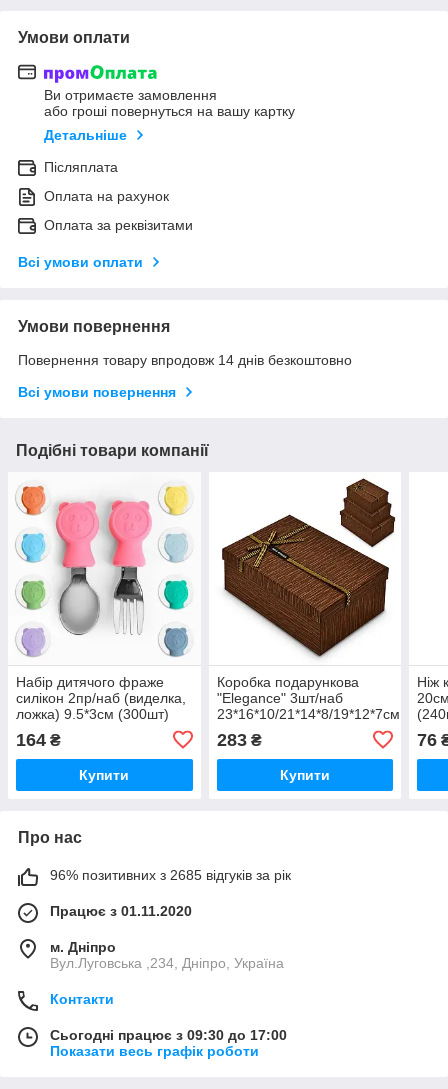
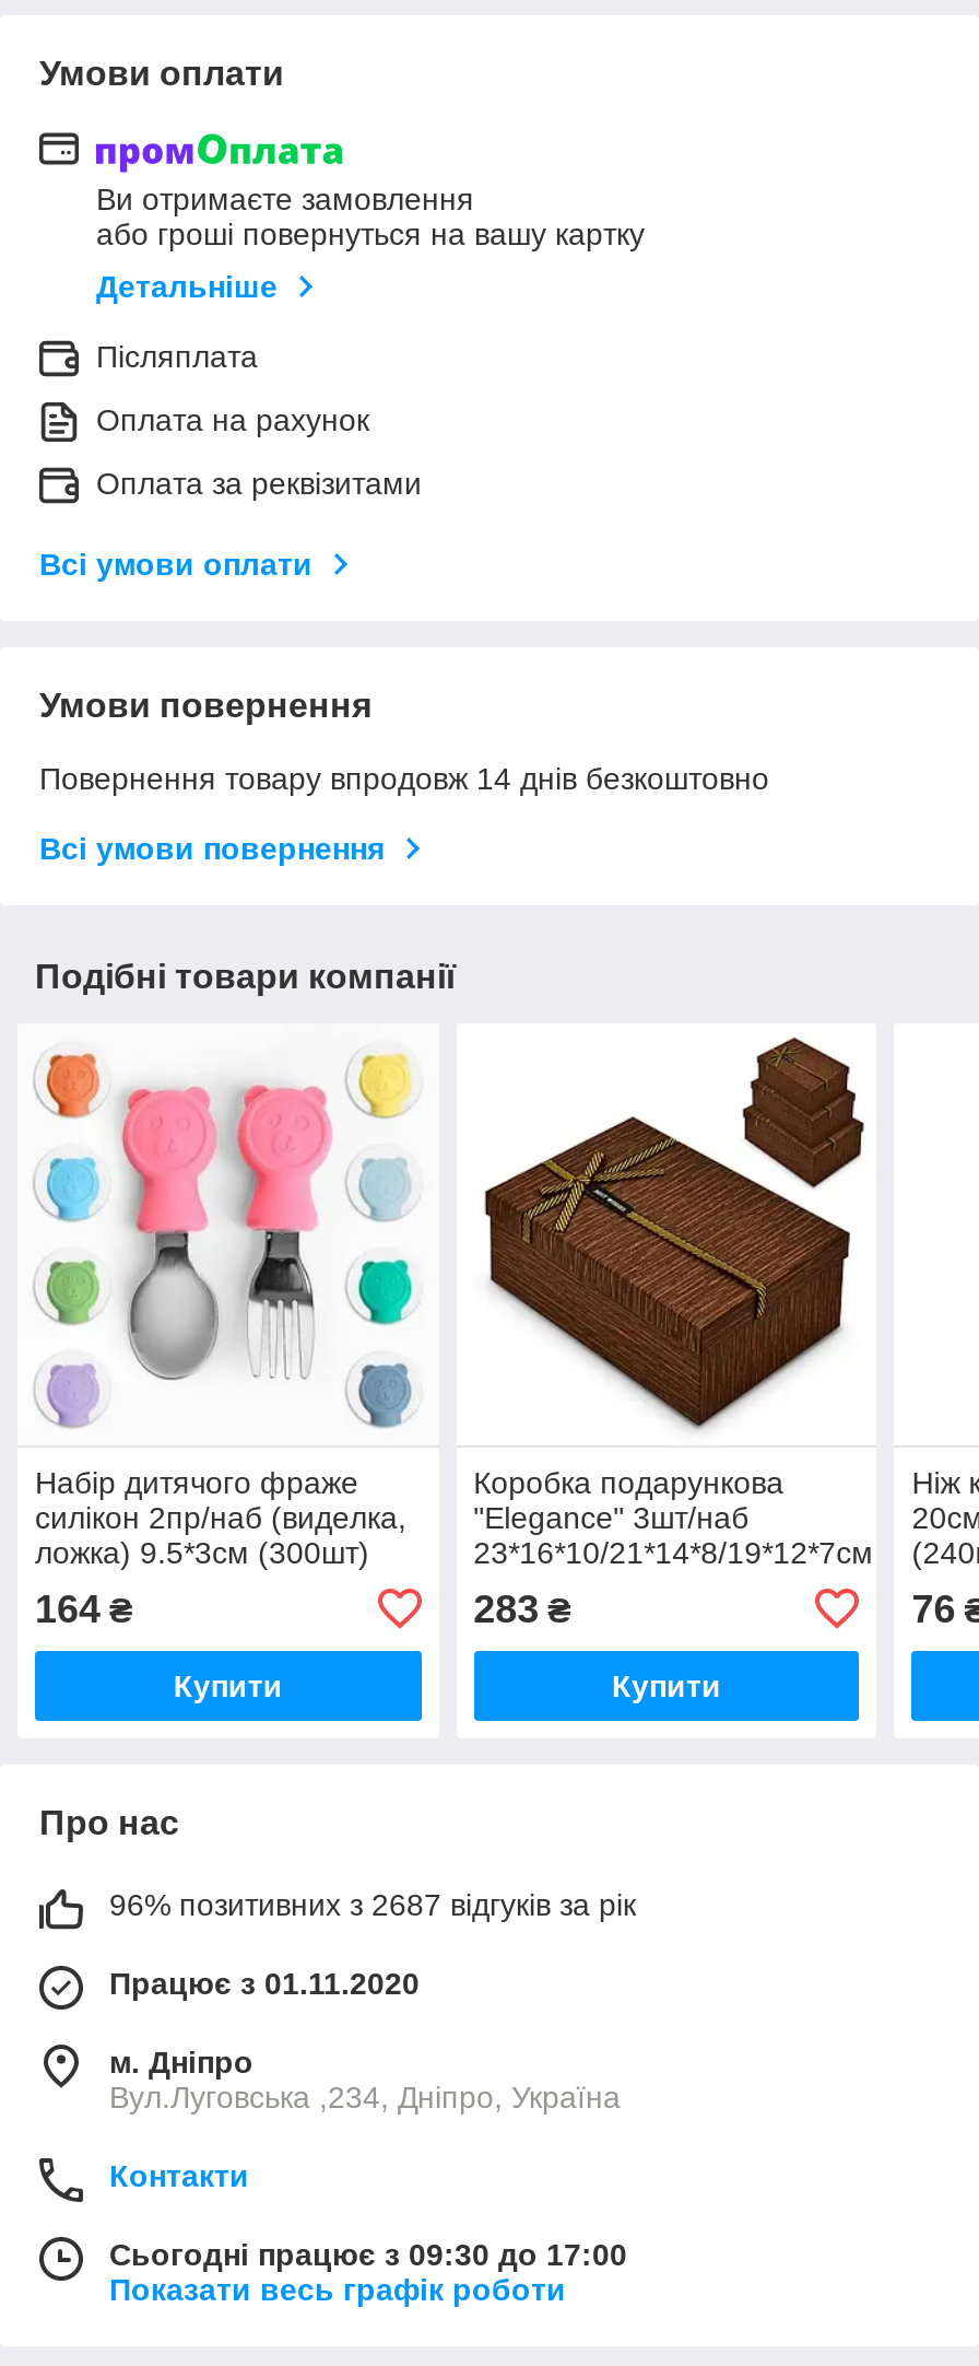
- 96% позитивних з 2685 відгуків за рік
+ 96% позитивних з 2687 відгуків за рік
